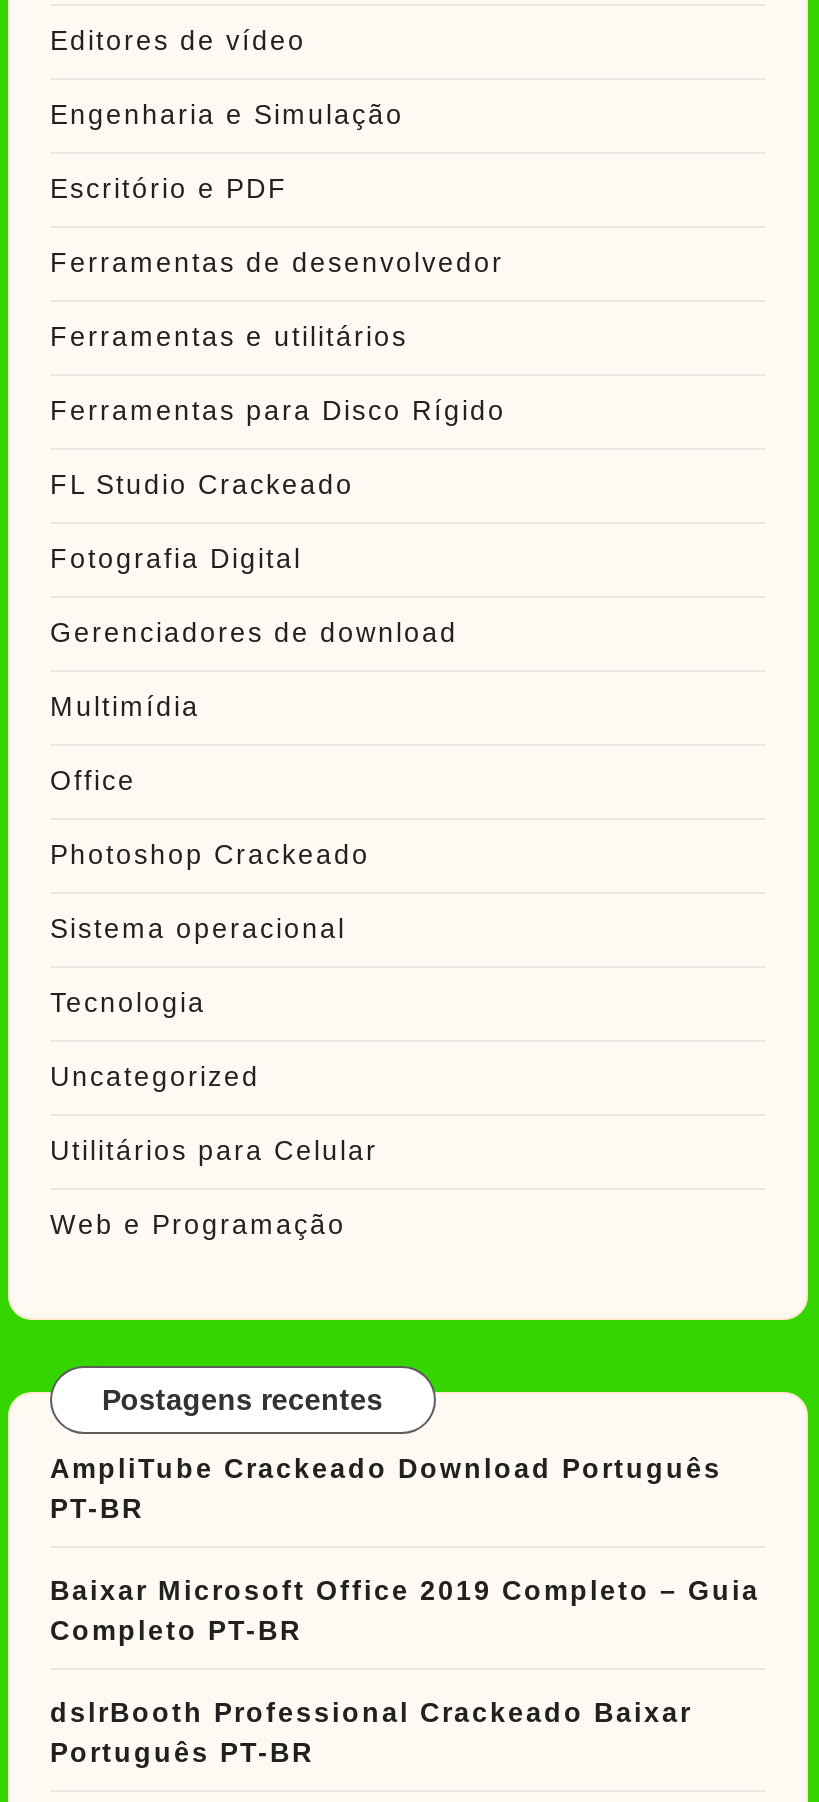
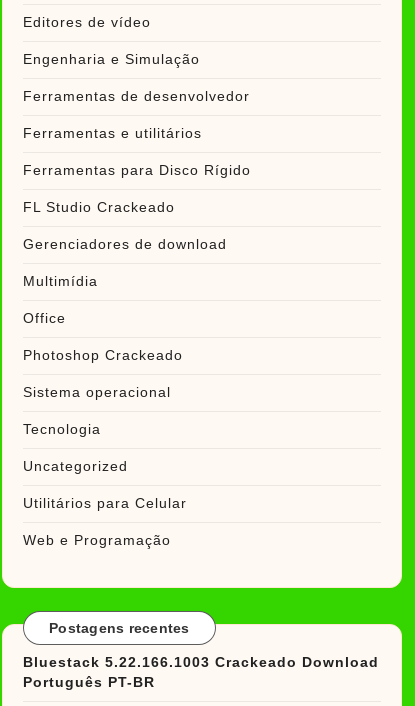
- Escritório e PDF

- Fotografia Digital

- AmpliTube Crackeado Download Português
- PT-BR
- Baixar Microsoft Office 2019 Completo – Guia
- Completo PT-BR
- dslrBooth Professional Crackeado Baixar
+ Bluestack 5.22.166.1003 Crackeado Download
